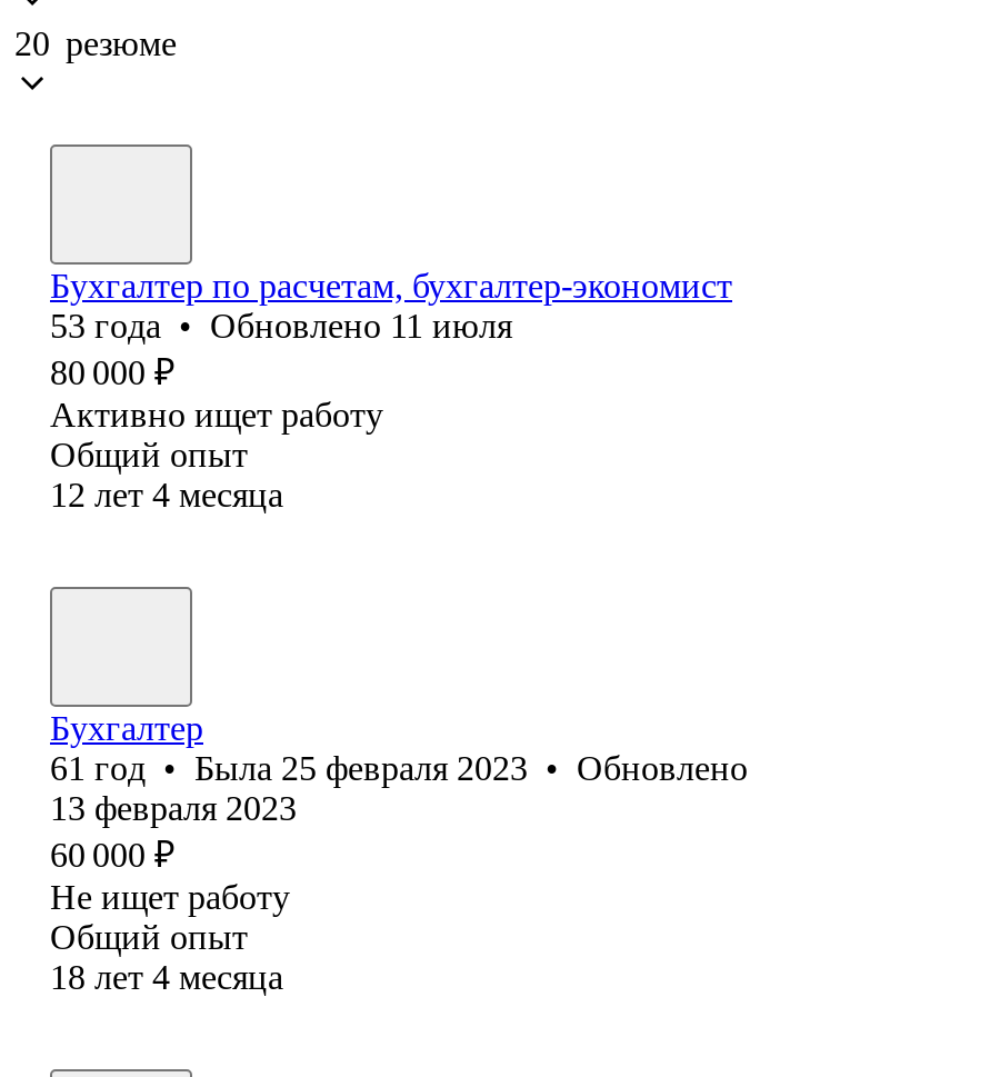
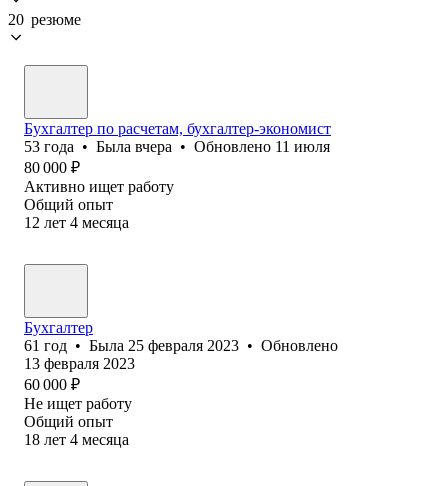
- 53 года • Обновлено 11 июля
+ 53 года • Была вчера • Обновлено 11 июля
